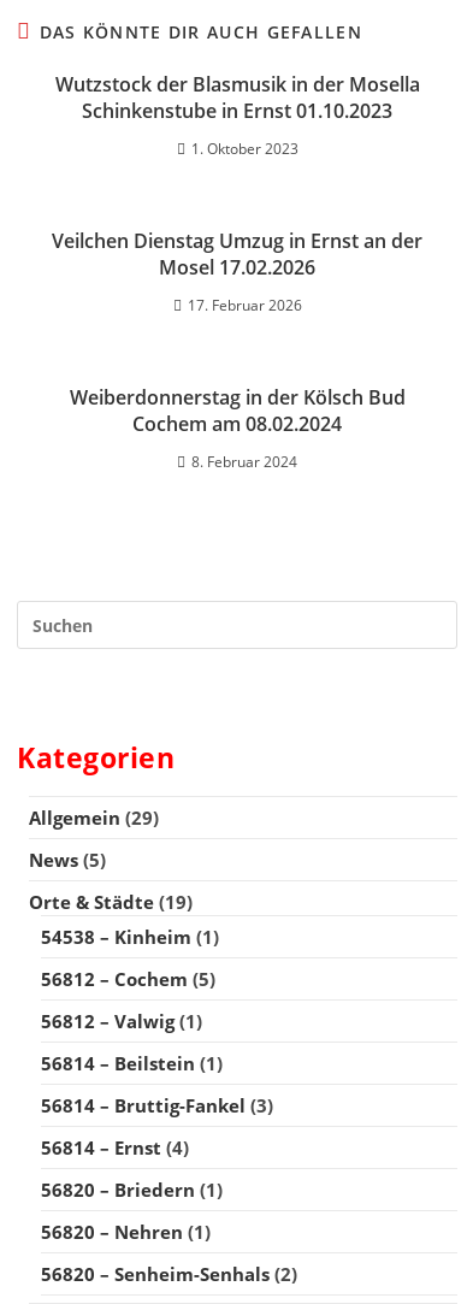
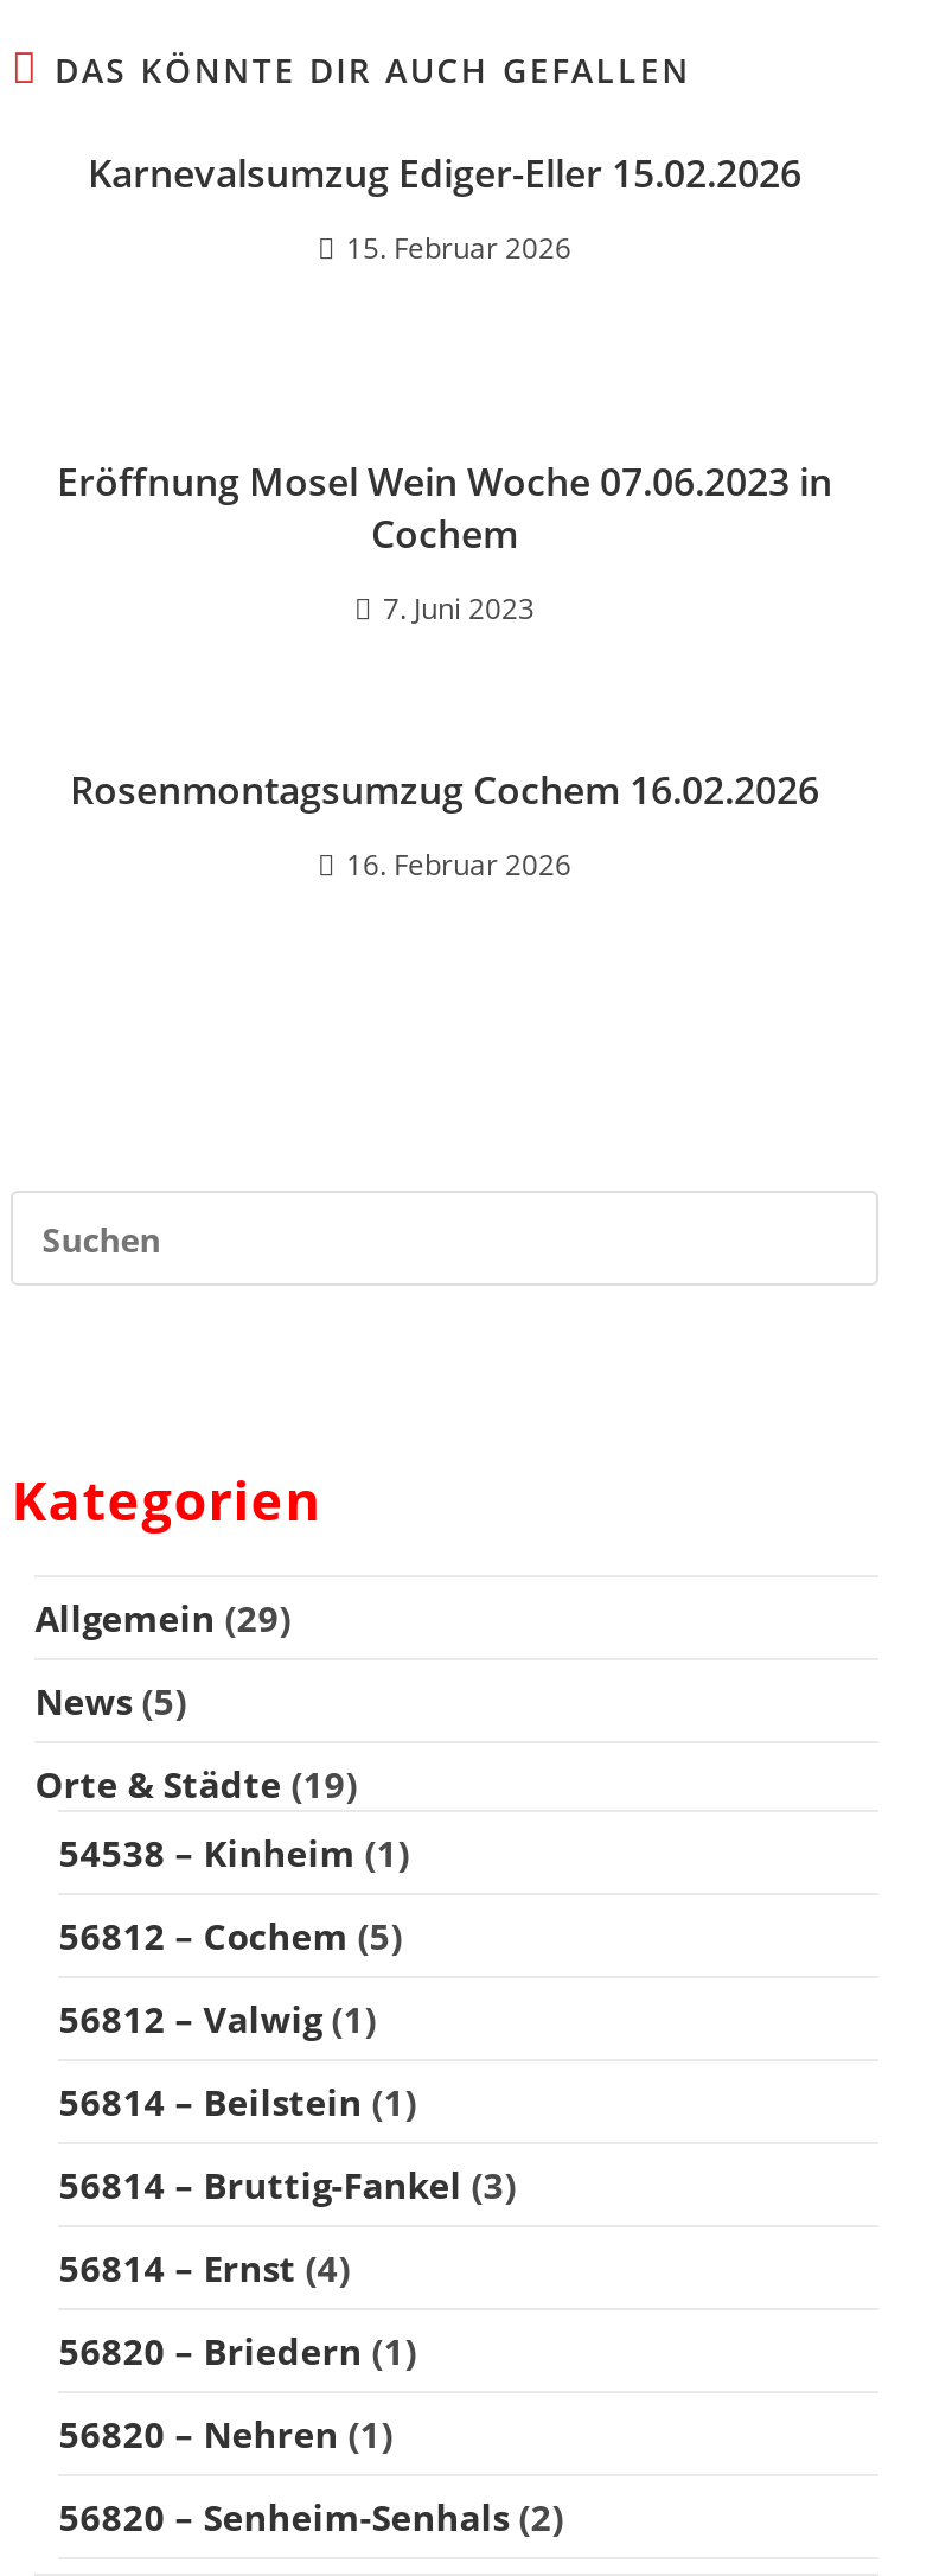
- Wutzstock der Blasmusik in der Mosella
- Schinkenstube in Ernst 01.10.2023
+ Karnevalsumzug Ediger-Eller 15.02.2026

- 1. Oktober 2023
+ 15. Februar 2026

- Veilchen Dienstag Umzug in Ernst an der
- Mosel 17.02.2026
+ Eröffnung Mosel Wein Woche 07.06.2023 in
+ Cochem

- 17. Februar 2026
+ 7. Juni 2023

- Weiberdonnerstag in der Kölsch Bud
- Cochem am 08.02.2024
+ Rosenmontagsumzug Cochem 16.02.2026

- 8. Februar 2024
+ 16. Februar 2026
